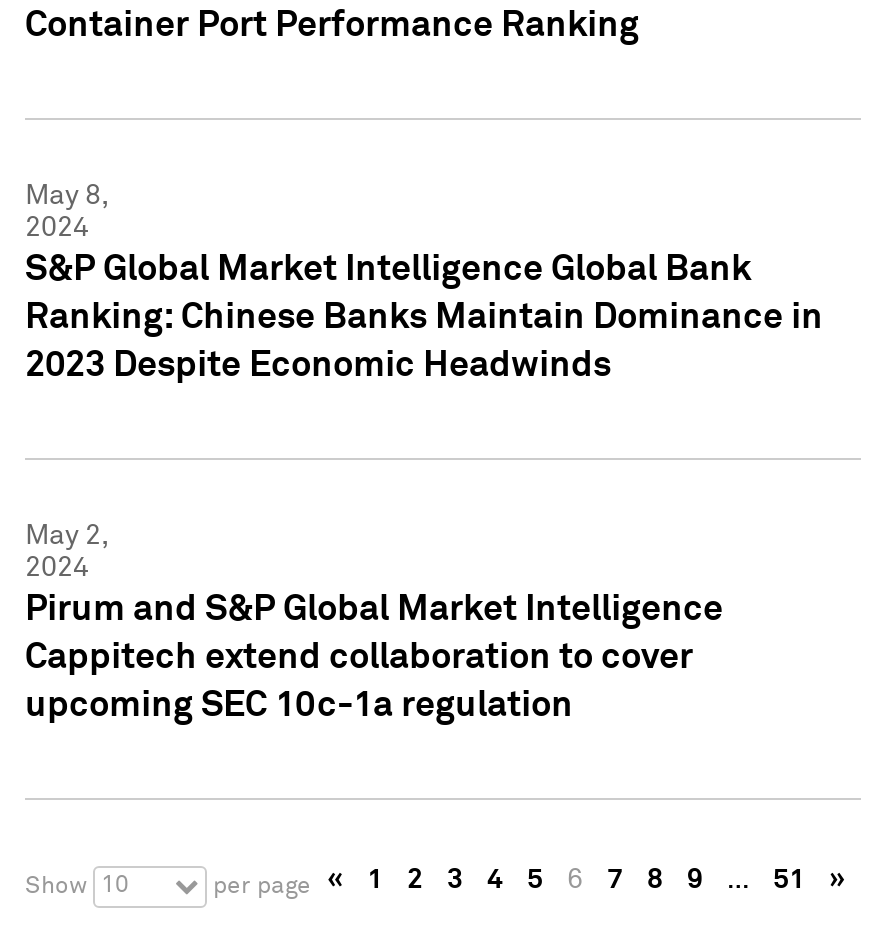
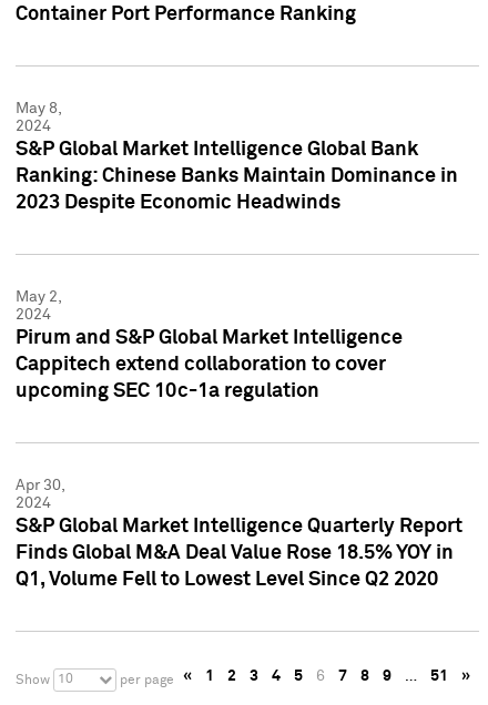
+ Apr 30,
+ 2024
+ S&P Global Market Intelligence Quarterly Report
+ Finds Global M&A Deal Value Rose 18.5% YOY in
+ Q1, Volume Fell to Lowest Level Since Q2 2020
